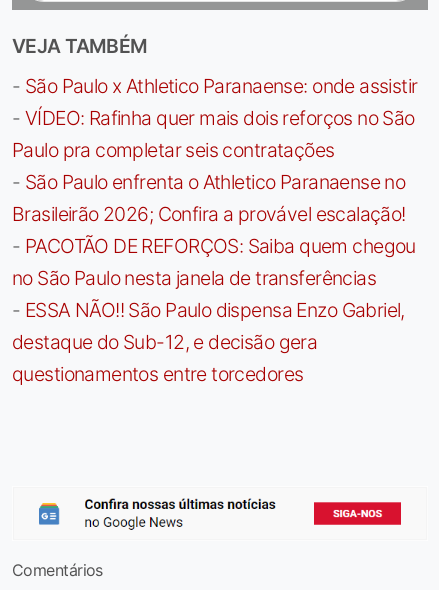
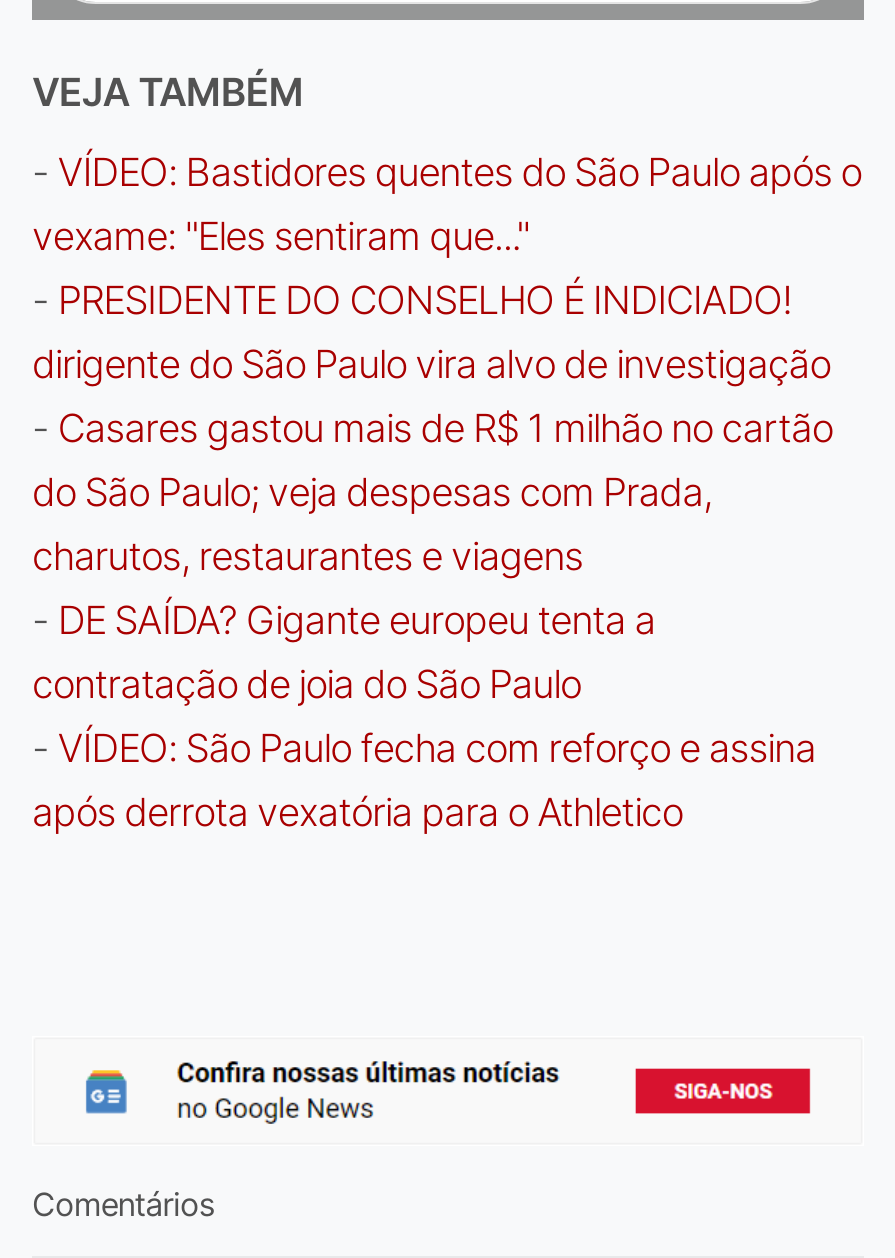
- - São Paulo x Athletico Paranaense: onde assistir
- - VÍDEO: Rafinha quer mais dois reforços no São
- Paulo pra completar seis contratações
- - São Paulo enfrenta o Athletico Paranaense no
- Brasileirão 2026; Confira a provável escalação!
- - PACOTÃO DE REFORÇOS: Saiba quem chegou
- no São Paulo nesta janela de transferências
- - ESSA NÃO!! São Paulo dispensa Enzo Gabriel,
- destaque do Sub-12, e decisão gera
- questionamentos entre torcedores
+ - VÍDEO: Bastidores quentes do São Paulo após o
+ vexame: "Eles sentiram que..."
+ - PRESIDENTE DO CONSELHO É INDICIADO!
+ dirigente do São Paulo vira alvo de investigação
+ - Casares gastou mais de R$ 1 milhão no cartão
+ do São Paulo; veja despesas com Prada,
+ charutos, restaurantes e viagens
+ - DE SAÍDA? Gigante europeu tenta a
+ contratação de joia do São Paulo
+ - VÍDEO: São Paulo fecha com reforço e assina
+ após derrota vexatória para o Athletico
